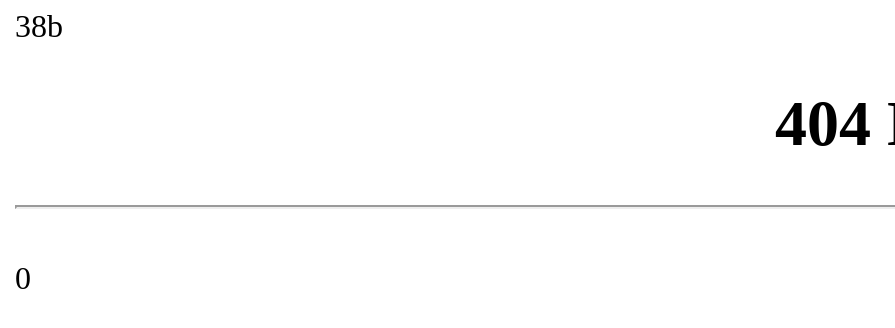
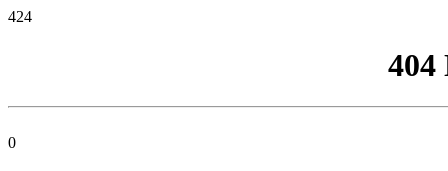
- 38b
+ 424
